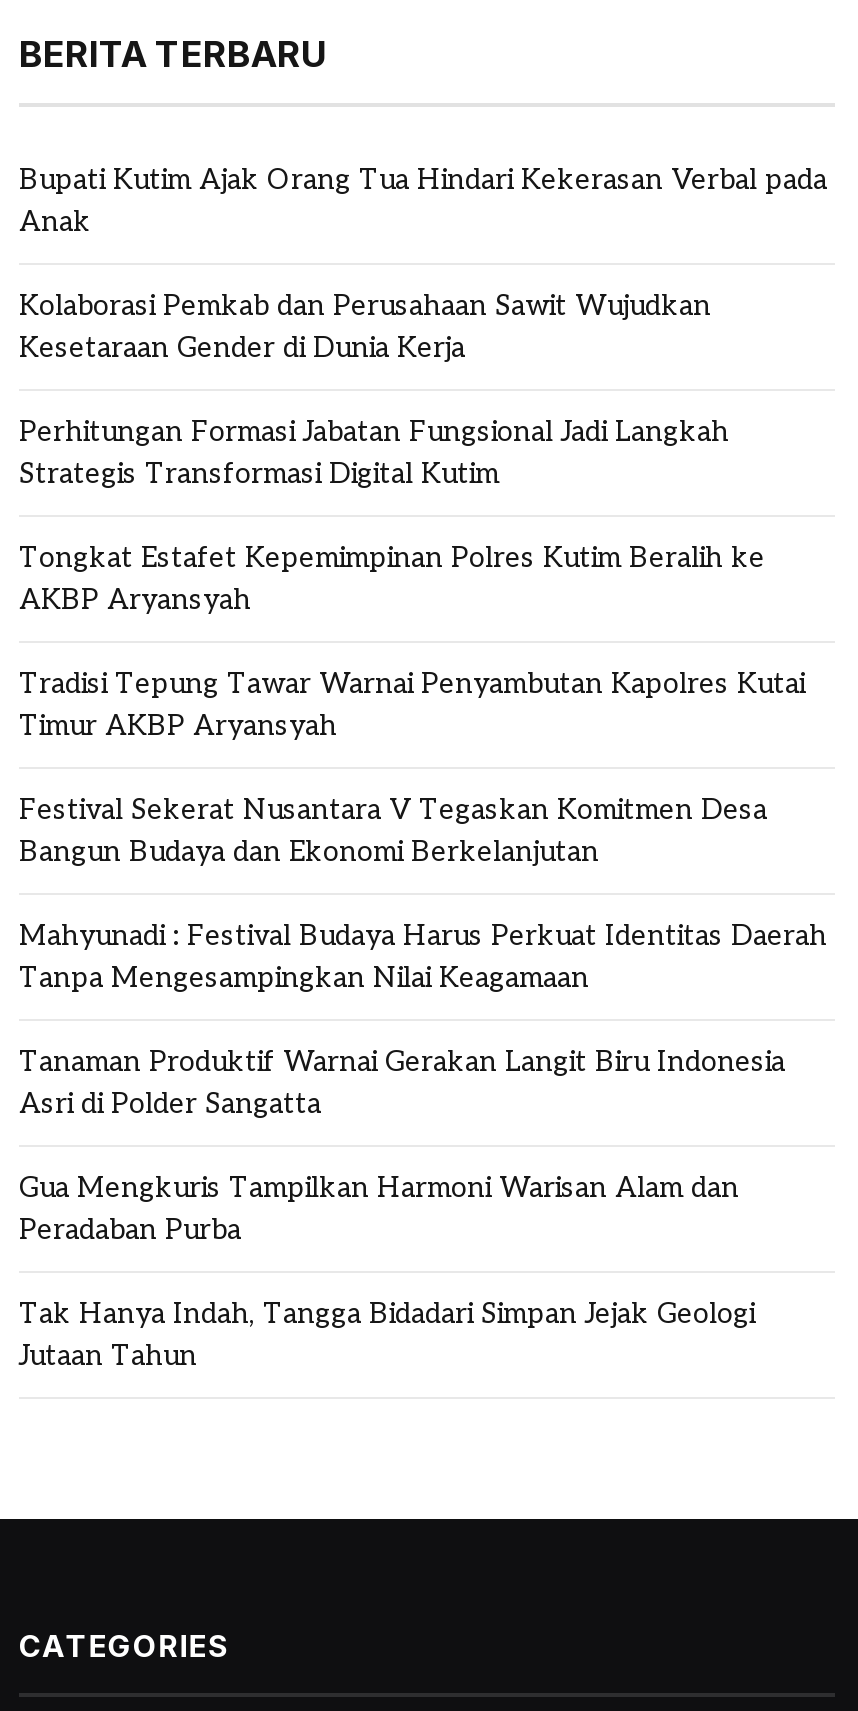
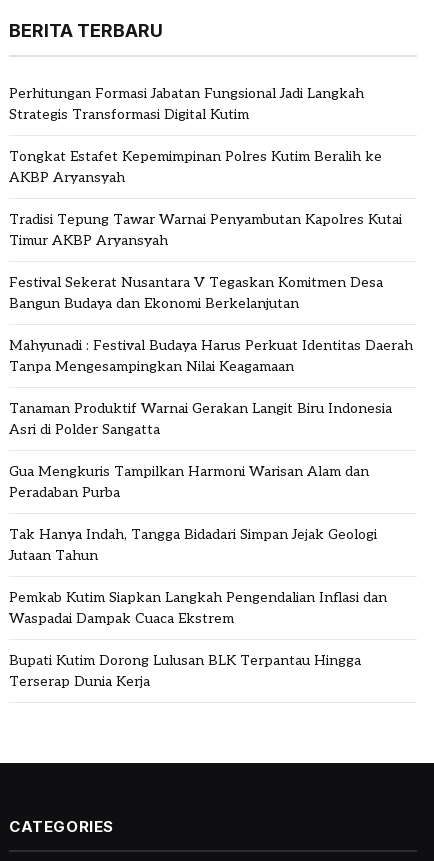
- Bupati Kutim Ajak Orang Tua Hindari Kekerasan Verbal pada
- Anak
- Kolaborasi Pemkab dan Perusahaan Sawit Wujudkan
- Kesetaraan Gender di Dunia Kerja

moved up: Perhitungan Formasi Jabatan Fungsional Jadi Langkah | Strategis Transformasi Digital Kutim | Tongkat Estafet Kepemimpinan Polres Kutim Beralih ke | ... | Tak Hanya Indah, Tangga Bidadari Simpan Jejak Geologi | Jutaan Tahun

+ Pemkab Kutim Siapkan Langkah Pengendalian Inflasi dan
+ Waspadai Dampak Cuaca Ekstrem
+ Bupati Kutim Dorong Lulusan BLK Terpantau Hingga
+ Terserap Dunia Kerja
